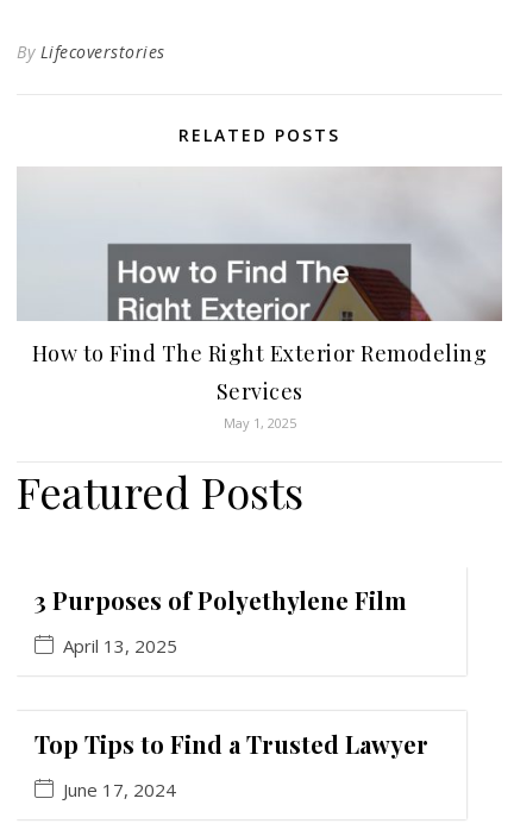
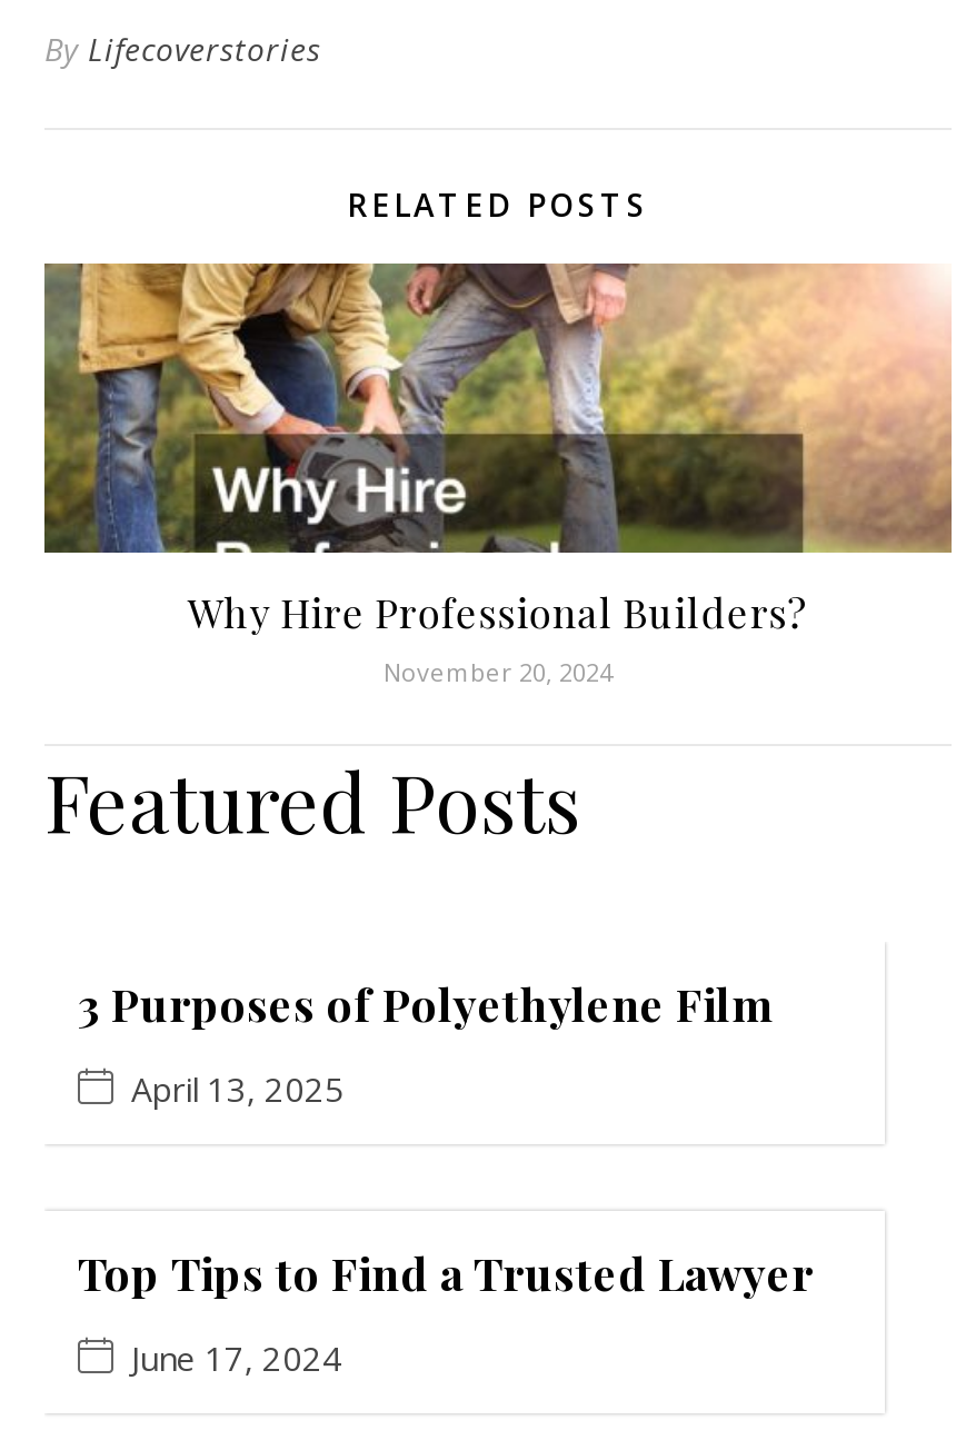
- [image]
- How to Find The Right Exterior Remodeling
- Services
- May 1, 2025
+ [image]
+ Why Hire Professional Builders?
+ November 20, 2024
